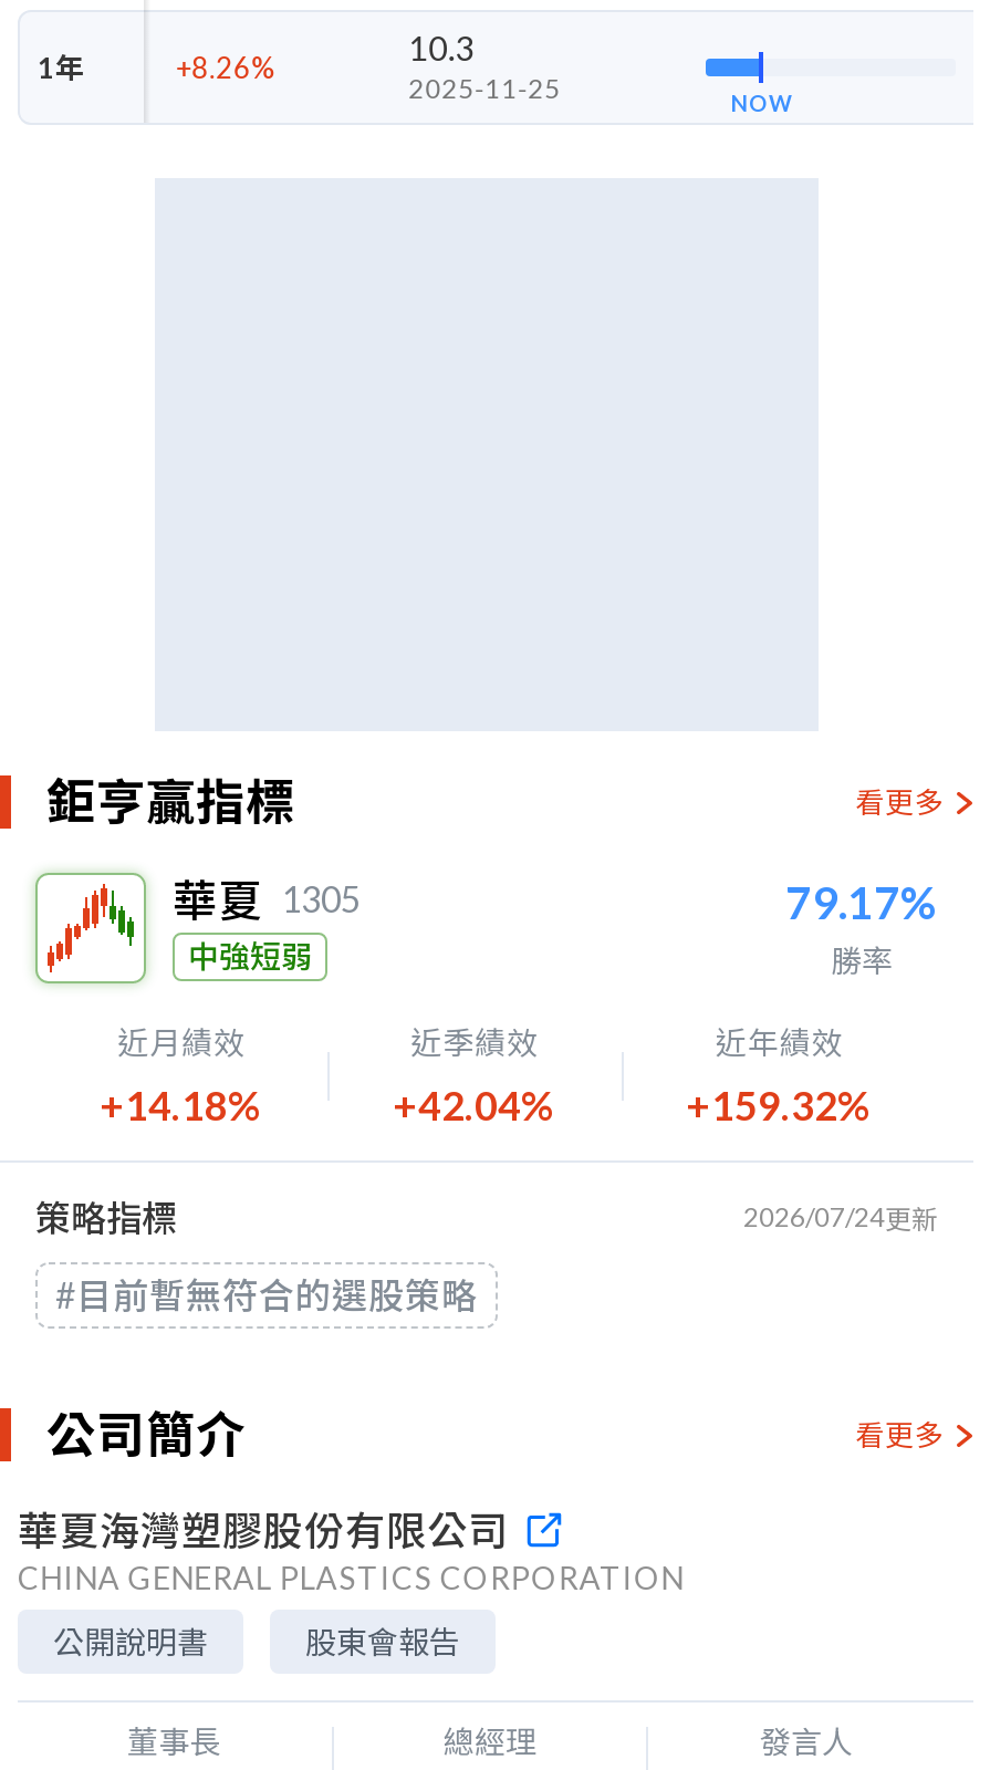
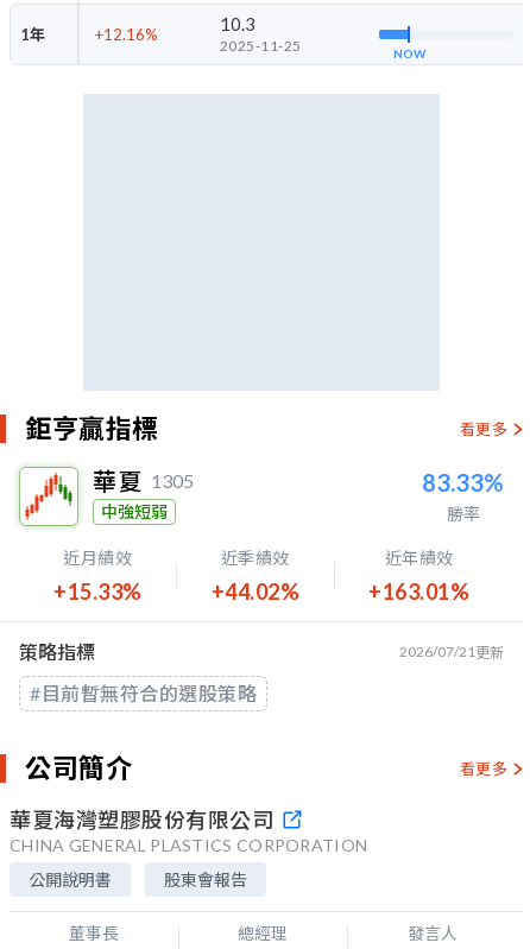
- +8.26%
+ +12.16%

- 79.17%
+ 83.33%

- +14.18%
+ +15.33%

- +42.04%
+ +44.02%

- +159.32%
+ +163.01%

- 2026/07/24更新
+ 2026/07/21更新
